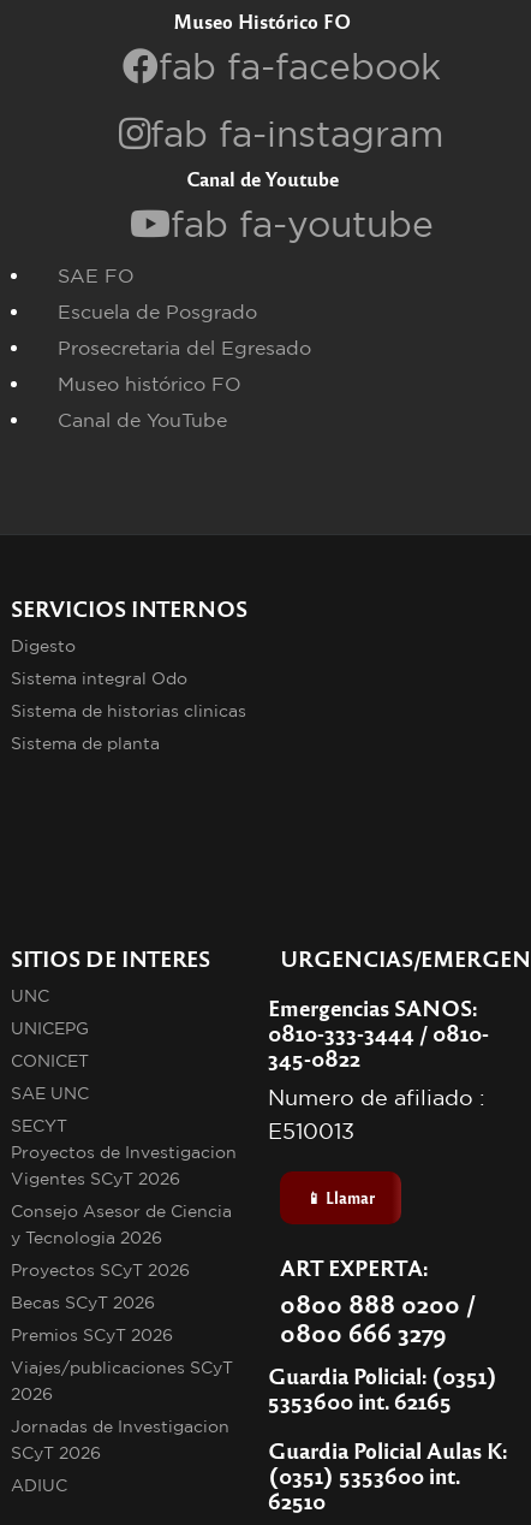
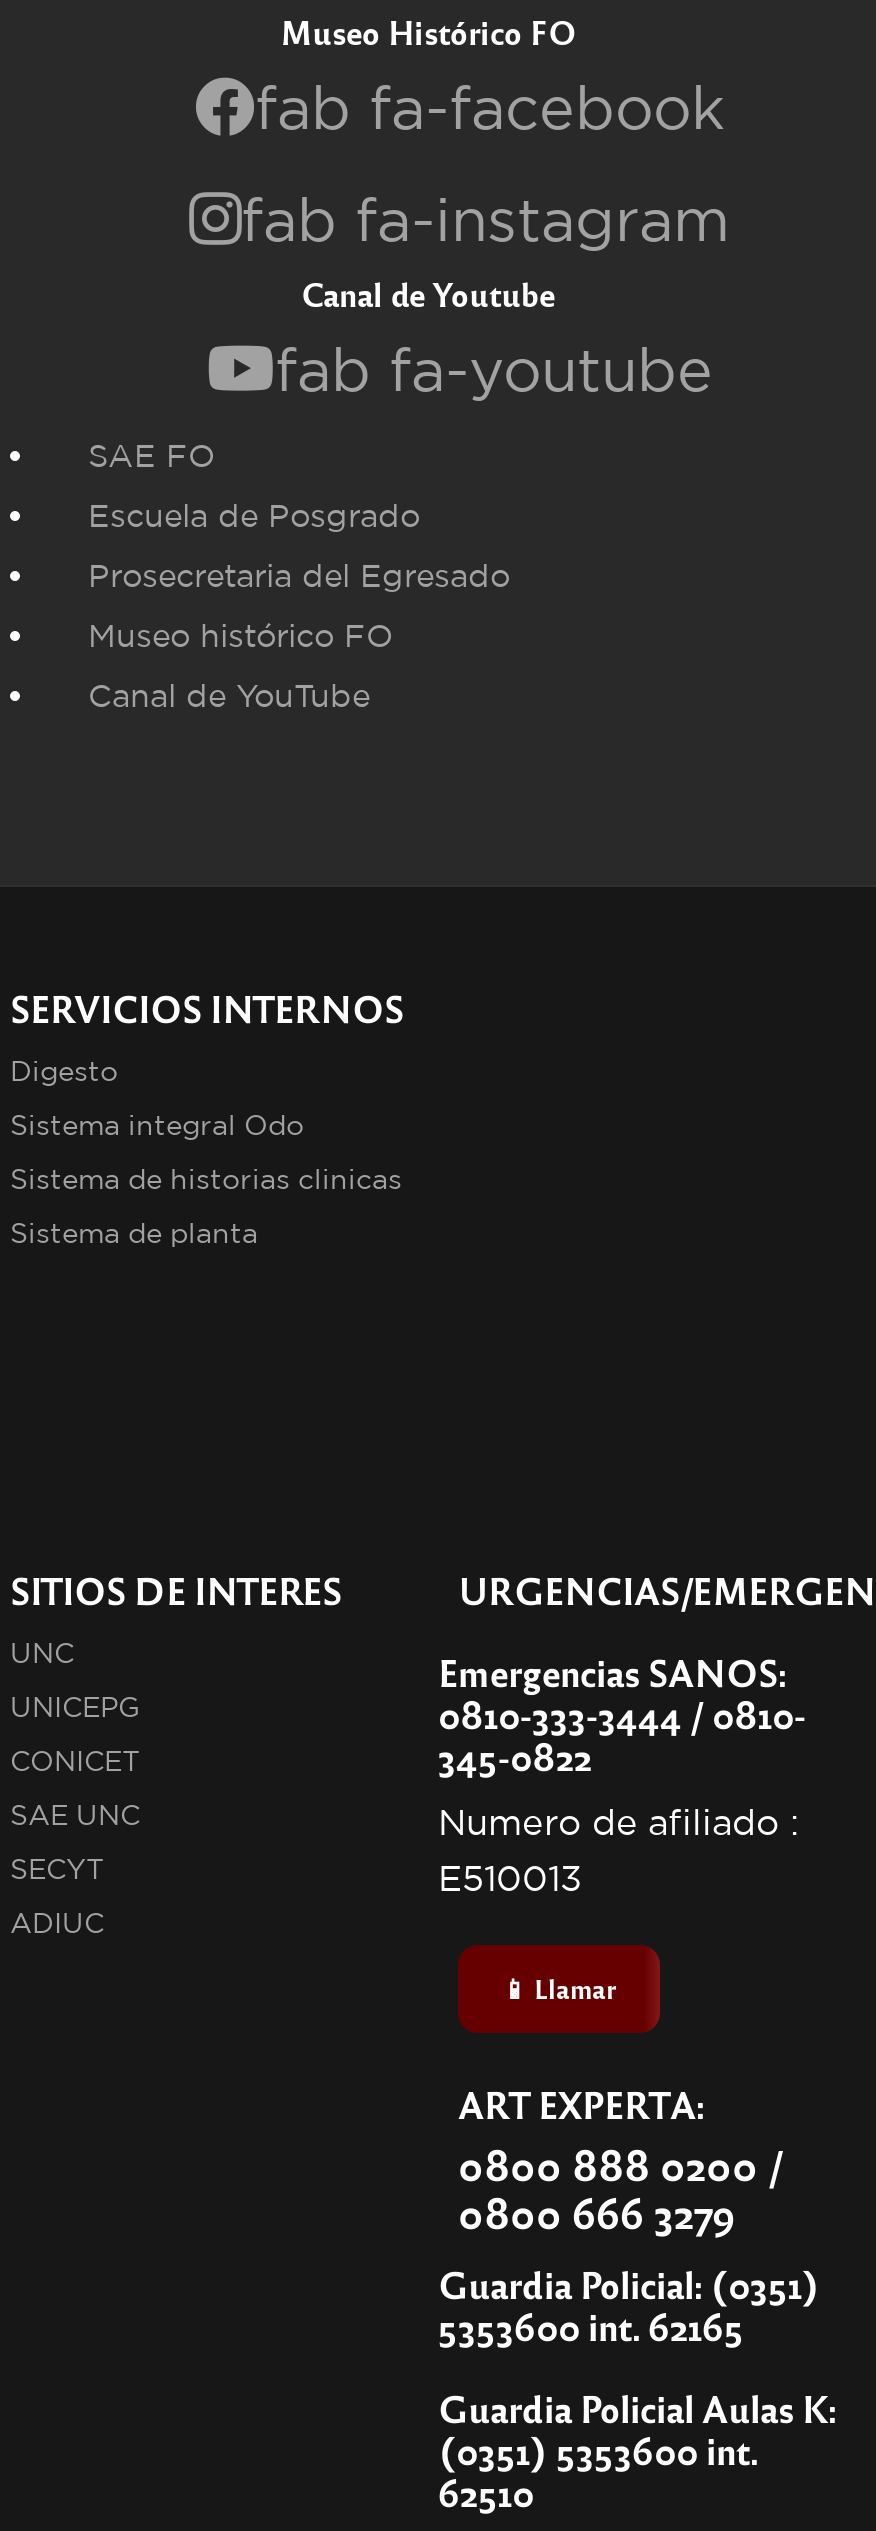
- Proyectos de Investigacion
- Vigentes SCyT 2026
- Consejo Asesor de Ciencia
- y Tecnologia 2026
- Proyectos SCyT 2026
- Becas SCyT 2026
- Premios SCyT 2026
- Viajes/publicaciones SCyT
- 2026
- Jornadas de Investigacion
- SCyT 2026

moved up: ADIUC
